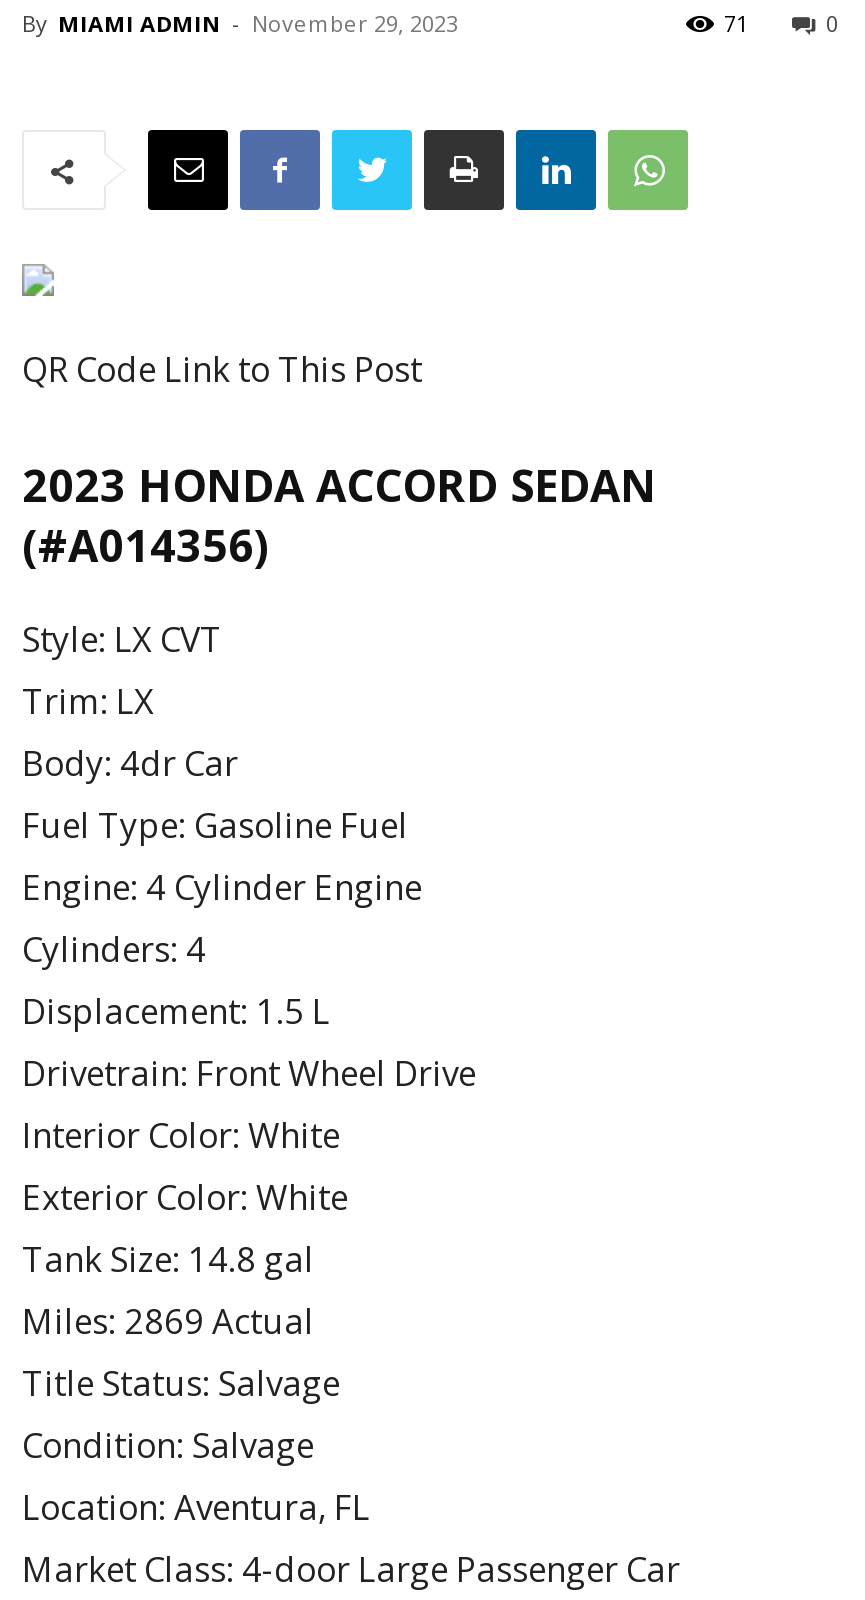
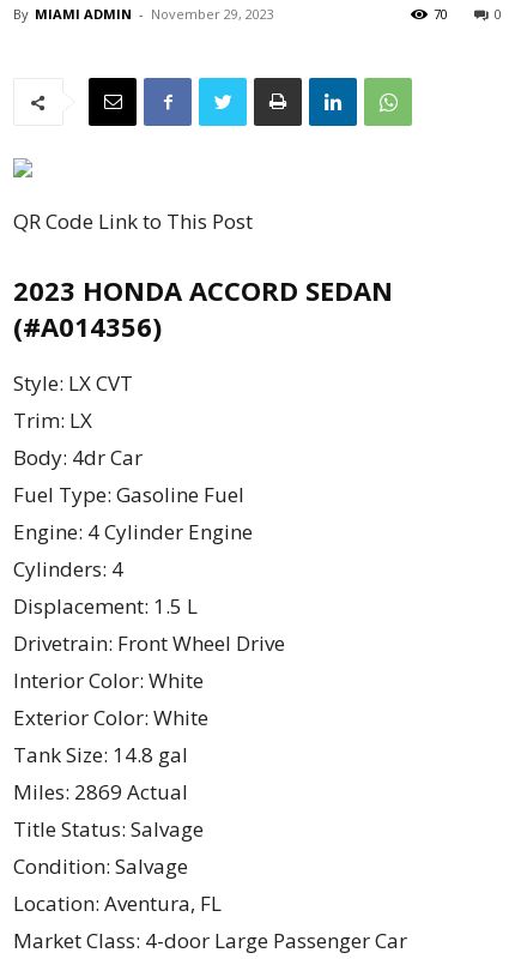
- 71
+ 70
